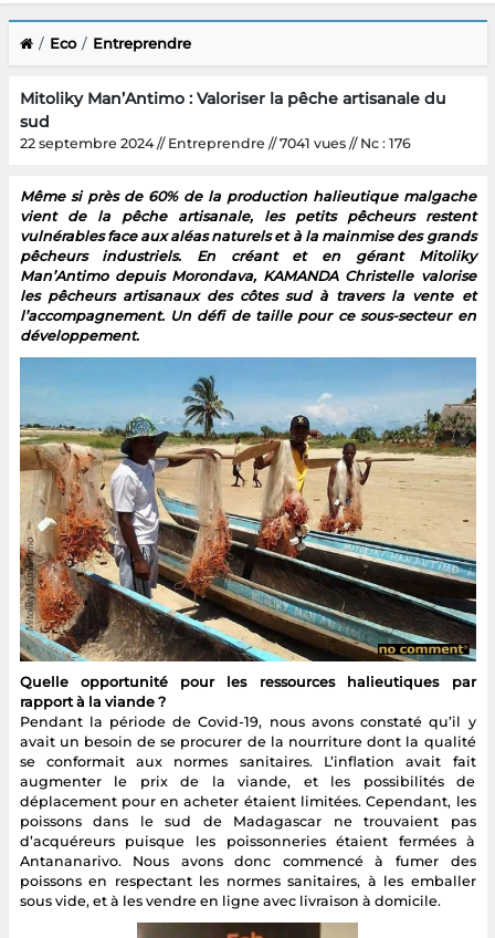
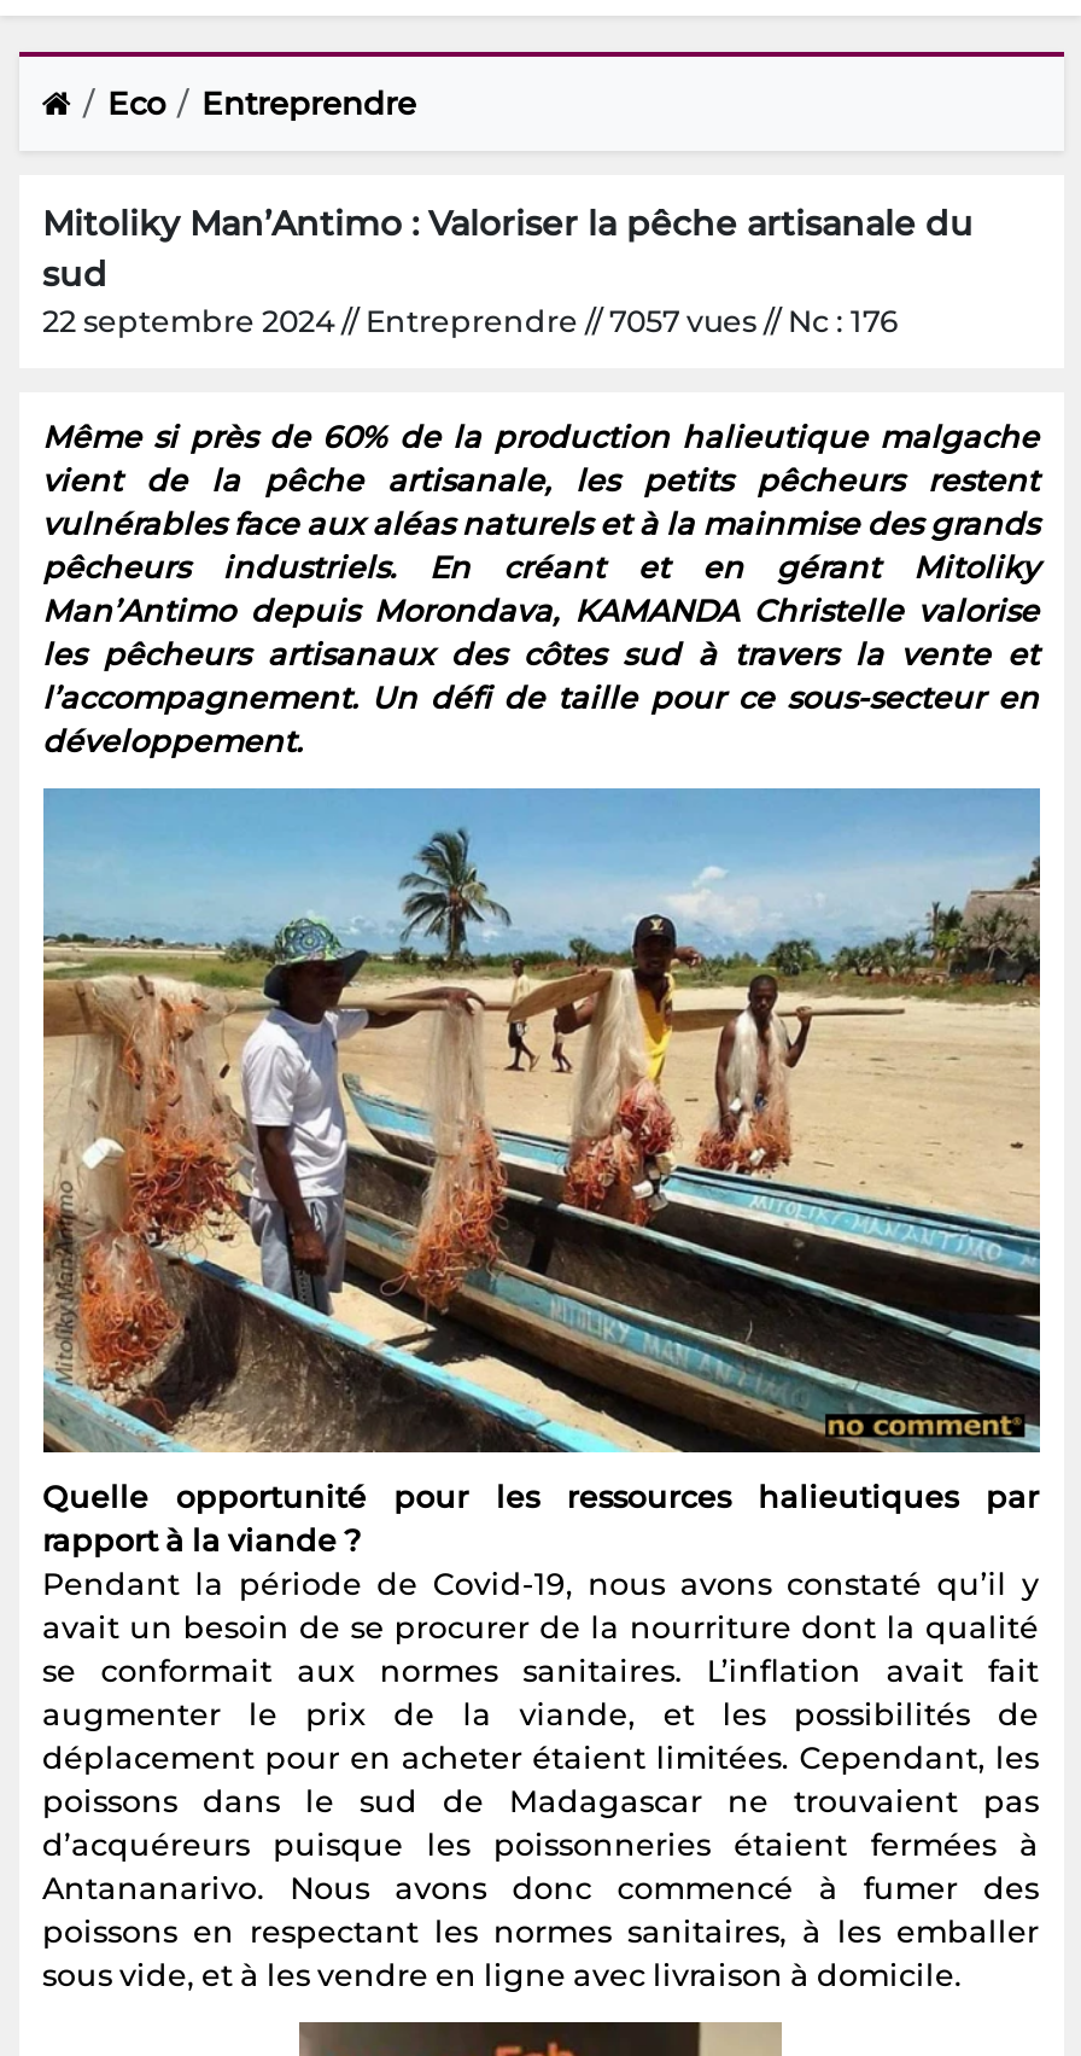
- 22 septembre 2024 // Entreprendre // 7041 vues // Nc : 176
+ 22 septembre 2024 // Entreprendre // 7057 vues // Nc : 176
